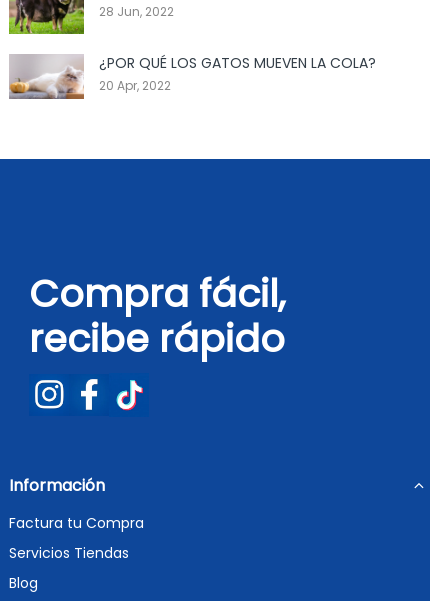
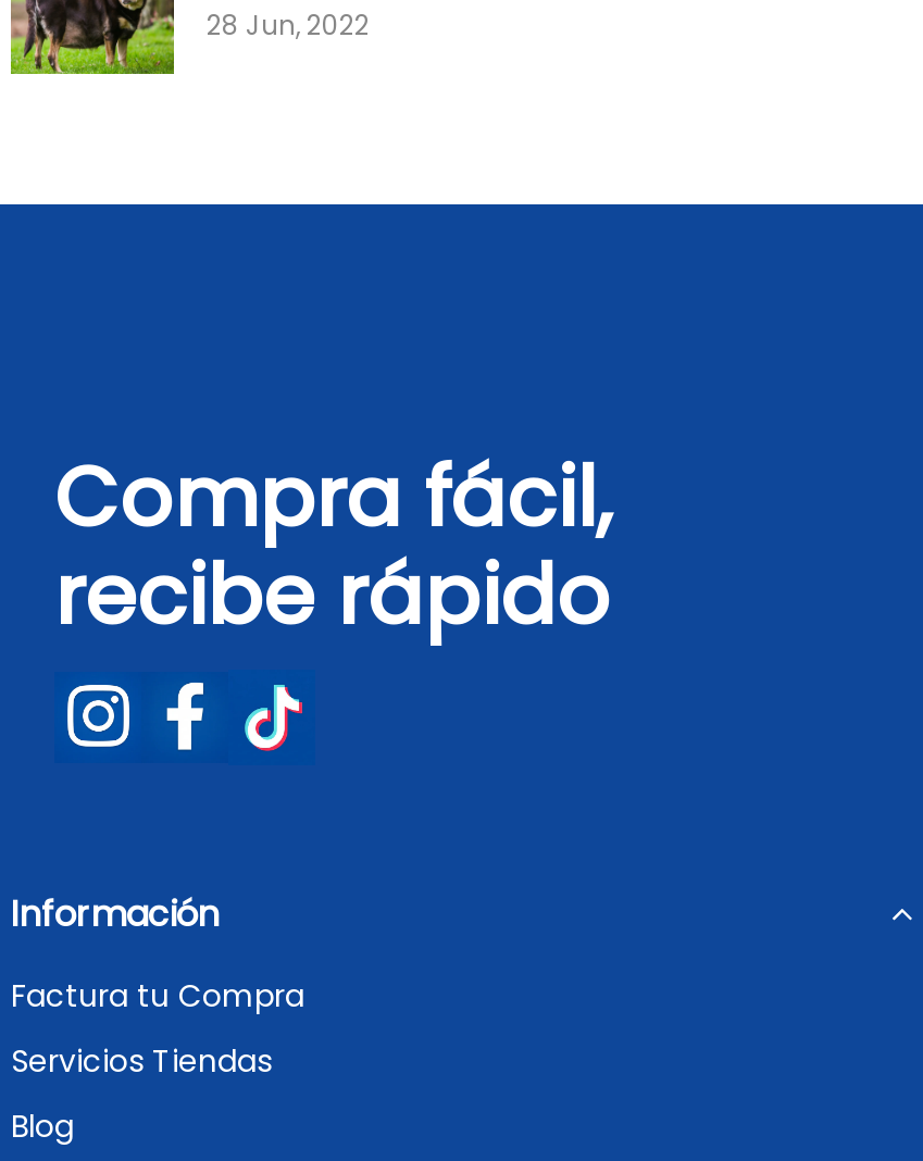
- [image]
- ¿POR QUÉ LOS GATOS MUEVEN LA COLA?
- 20 Apr, 2022
